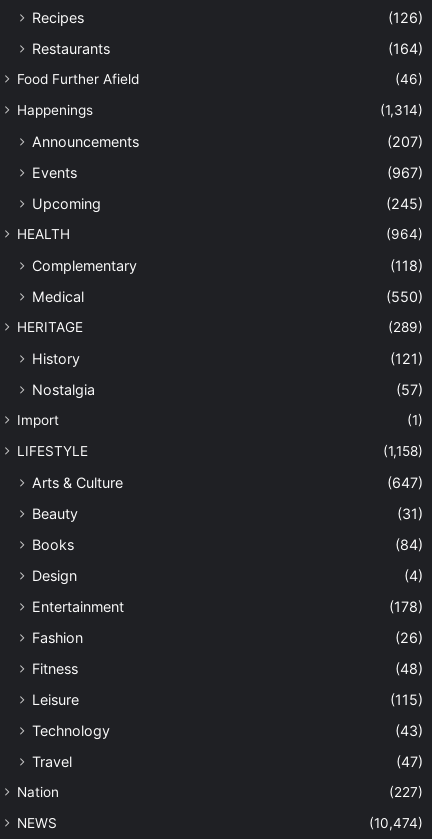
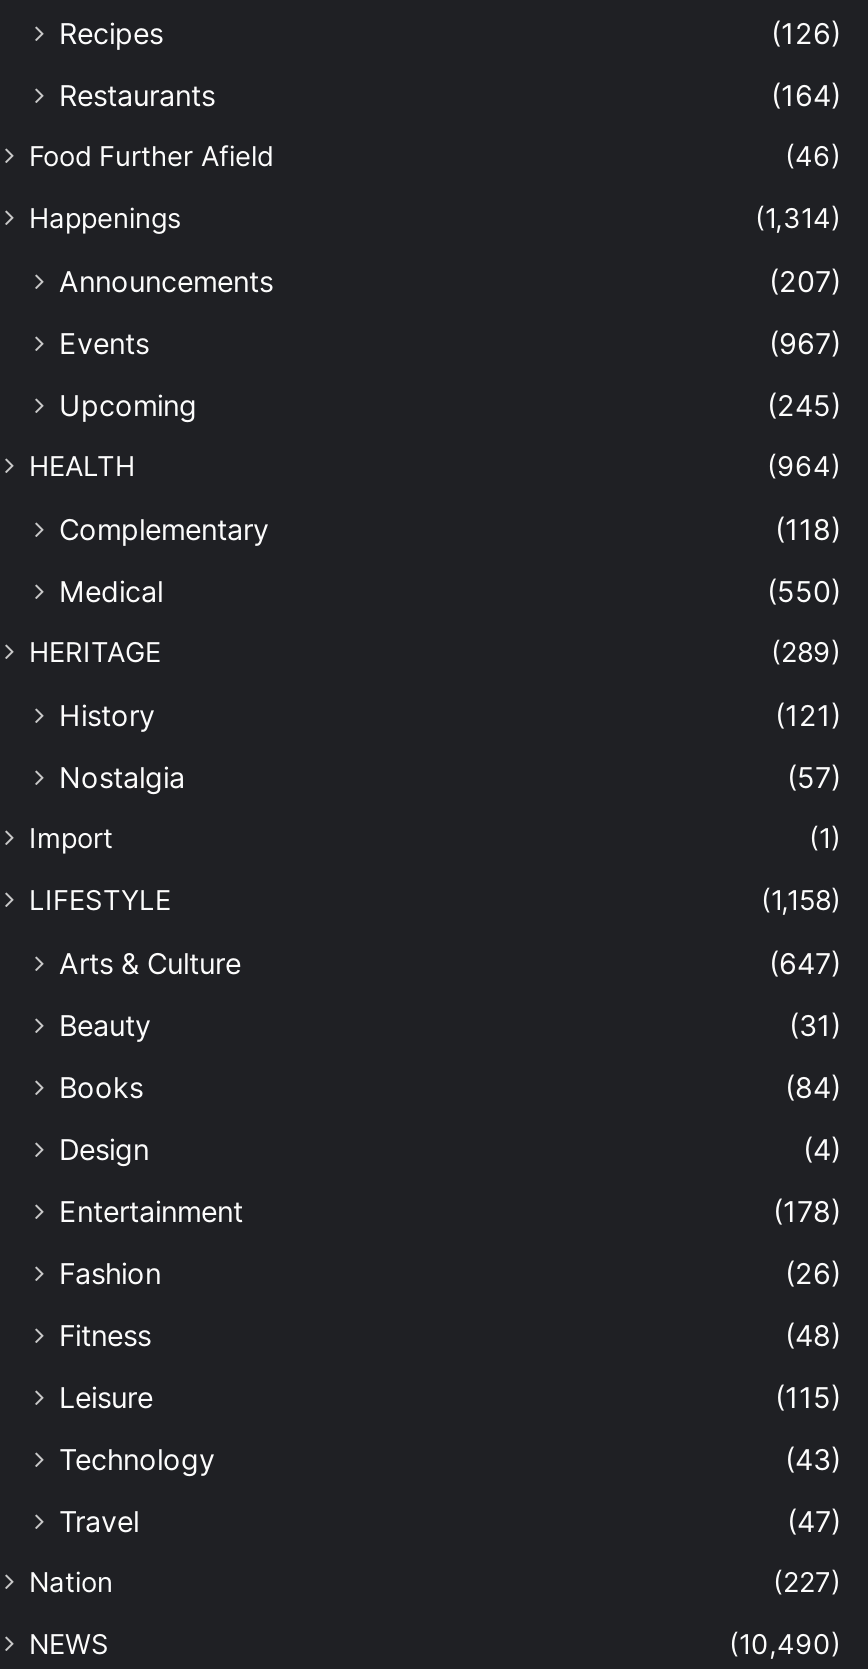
- (10,474)
+ (10,490)
